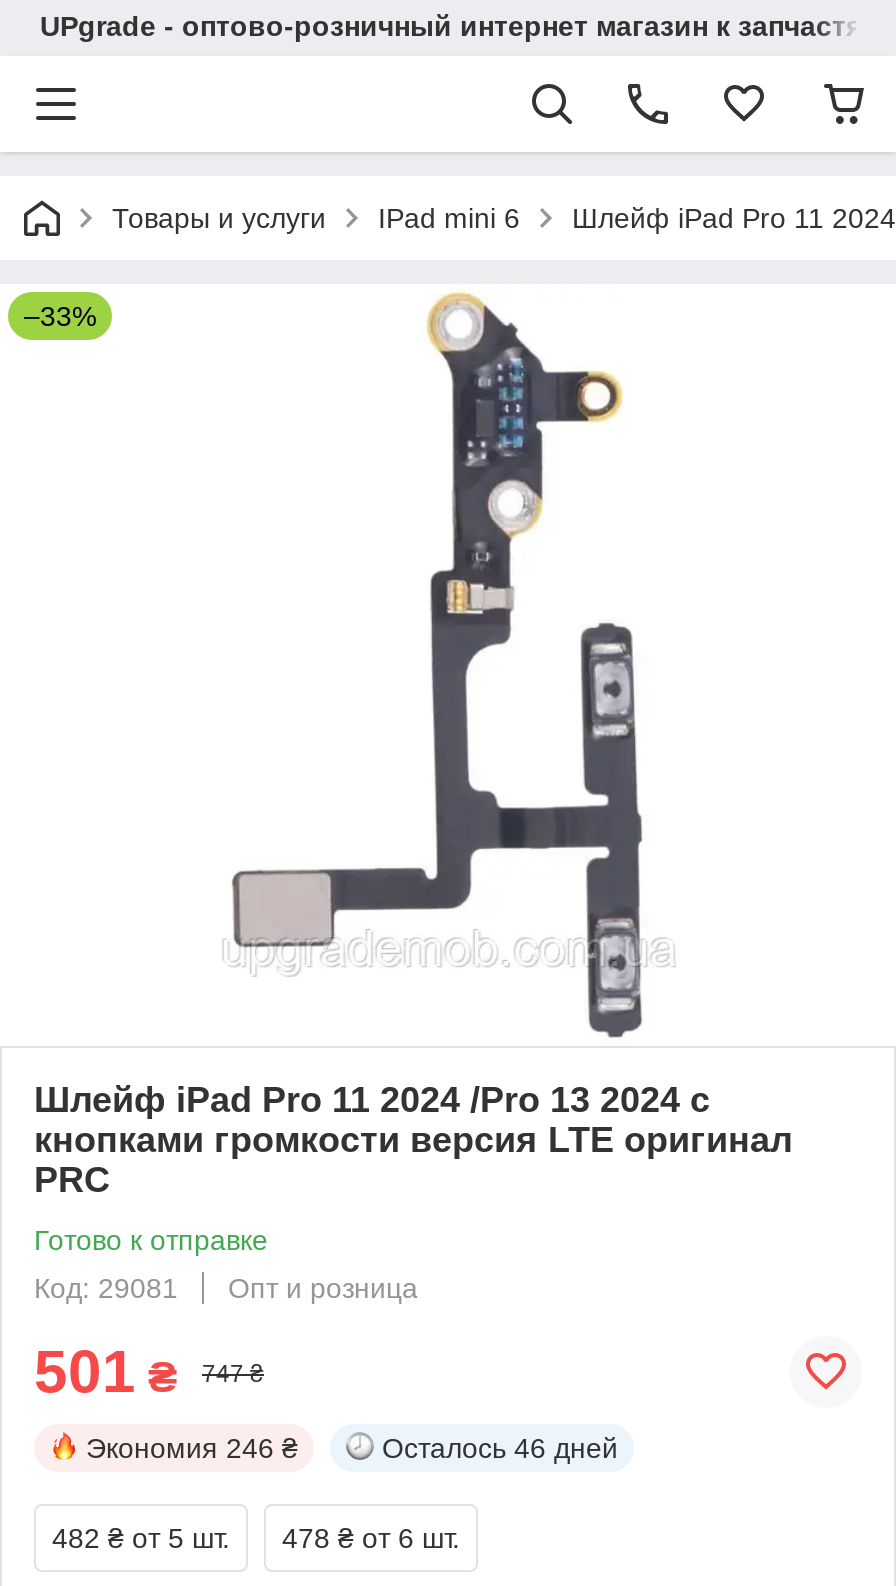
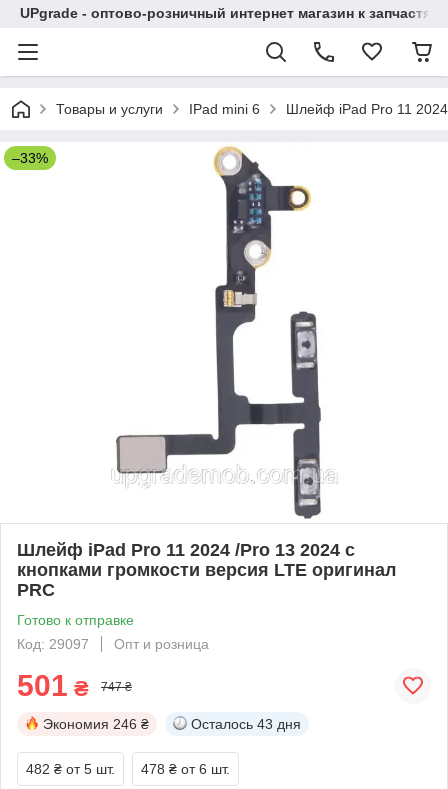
- Код: 29081 Опт и розница
+ Код: 29097 Опт и розница

- Осталось 46 дней
+ Осталось 43 дня
